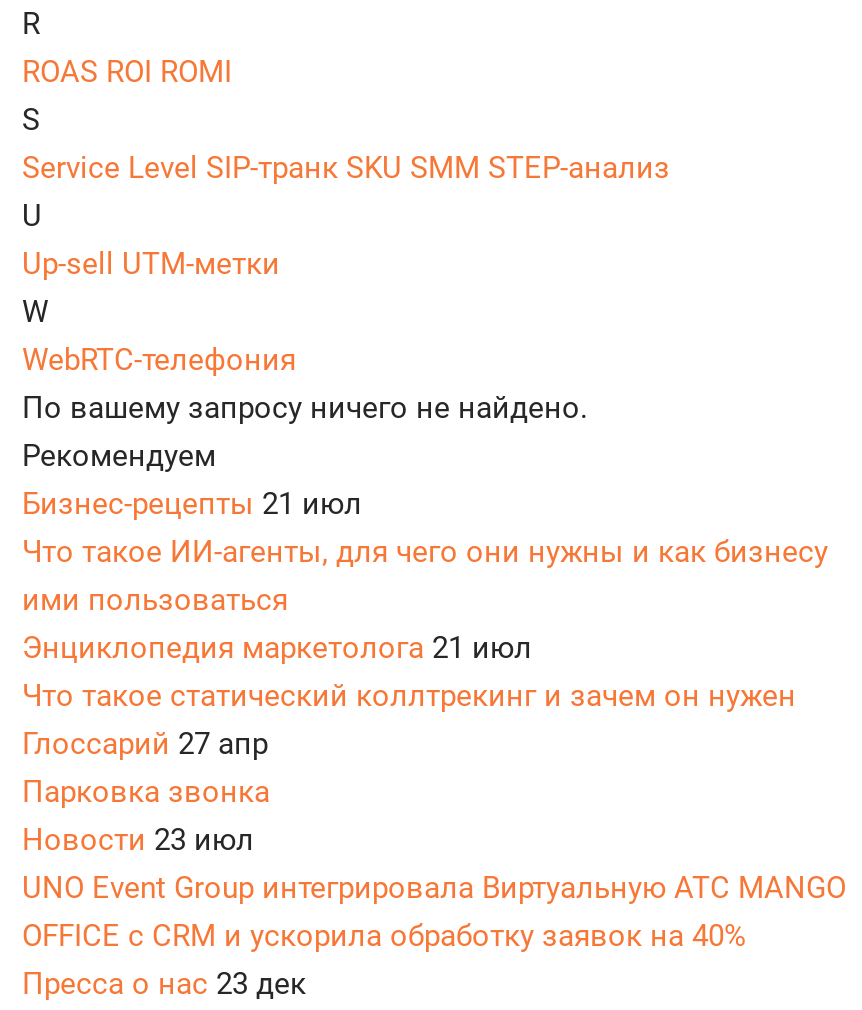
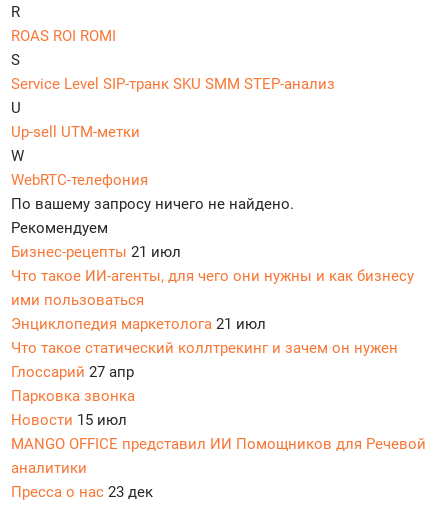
- Новости 23 июл
- UNO Event Group интегрировала Виртуальную АТС MANGO
- OFFICE с CRM и ускорила обработку заявок на 40%
+ Новости 15 июл
+ MANGO OFFICE представил ИИ Помощников для Речевой
+ аналитики
